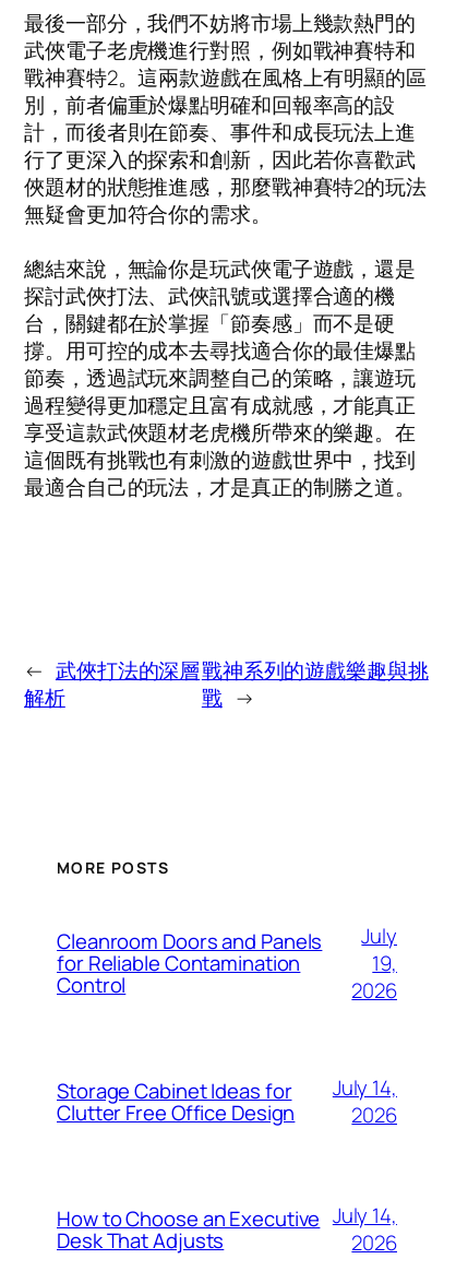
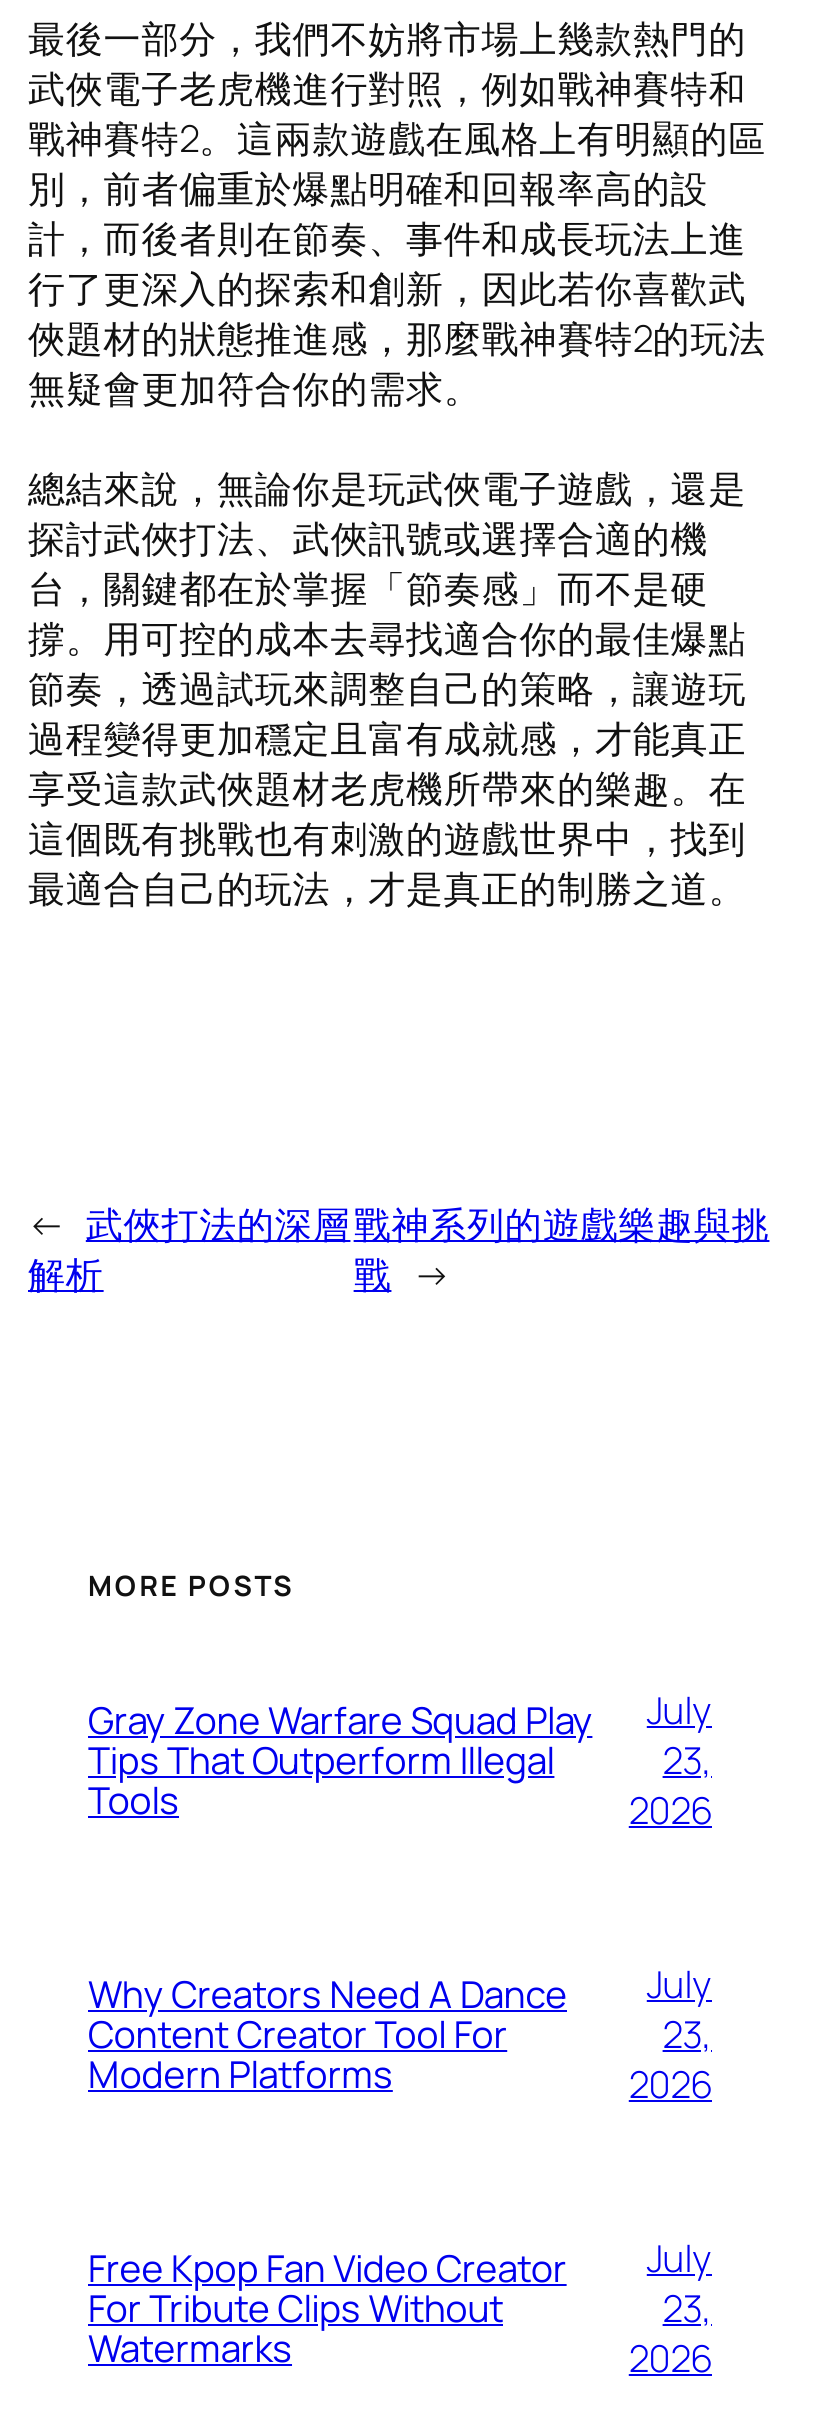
- Cleanroom Doors and Panels
- for Reliable Contamination
- Control
+ Gray Zone Warfare Squad Play
+ Tips That Outperform Illegal
+ Tools

- 19,
+ 23,

- Storage Cabinet Ideas for
- Clutter Free Office Design
+ Why Creators Need A Dance
+ Content Creator Tool For
+ Modern Platforms

- July 14,
+ July
+ 23,

- How to Choose an Executive
- Desk That Adjusts
+ Free Kpop Fan Video Creator
+ For Tribute Clips Without
+ Watermarks

- July 14,
+ July
+ 23,
